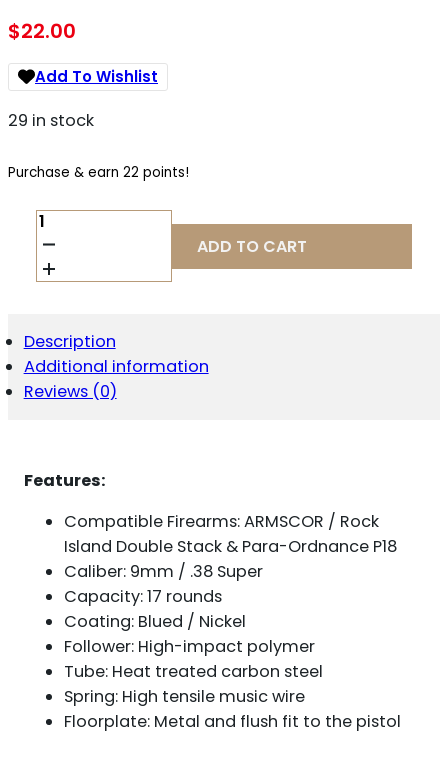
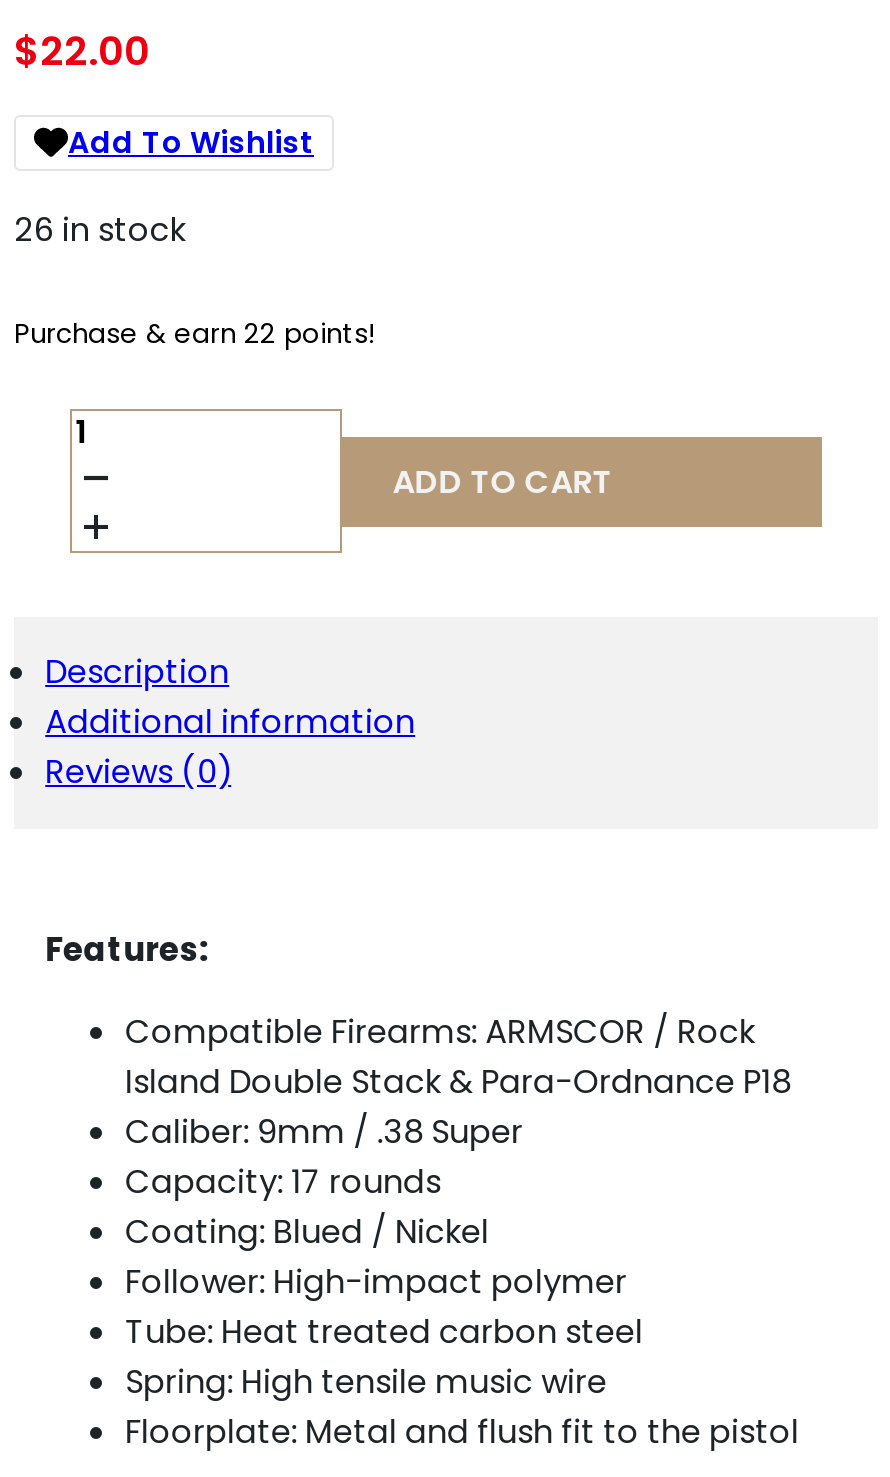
- 29 in stock
+ 26 in stock
